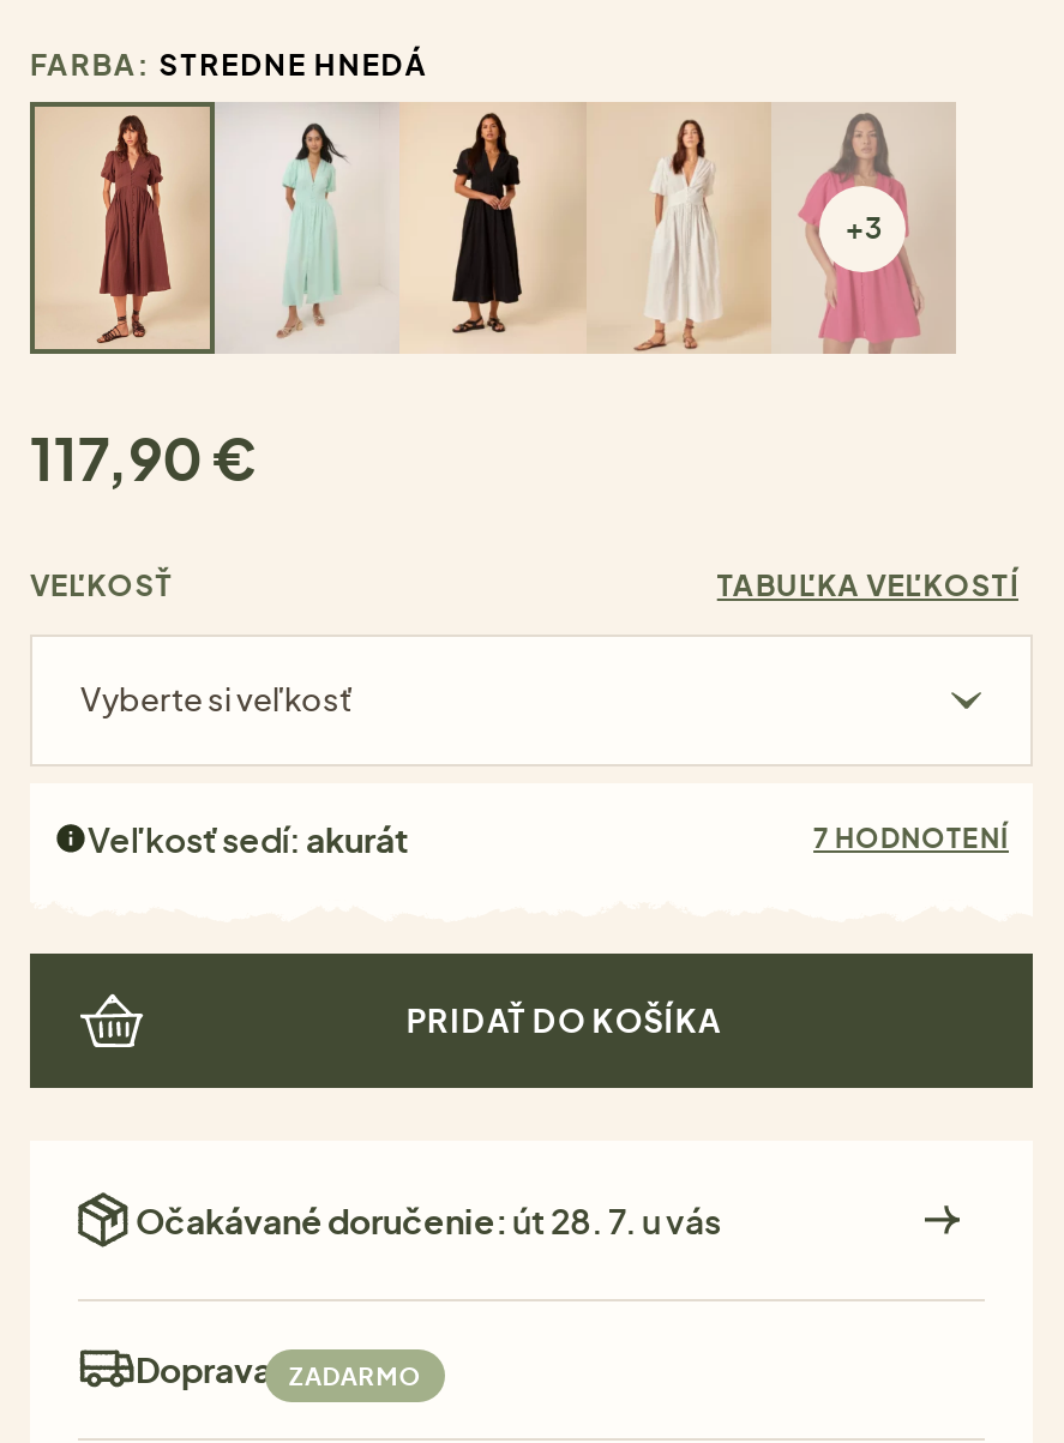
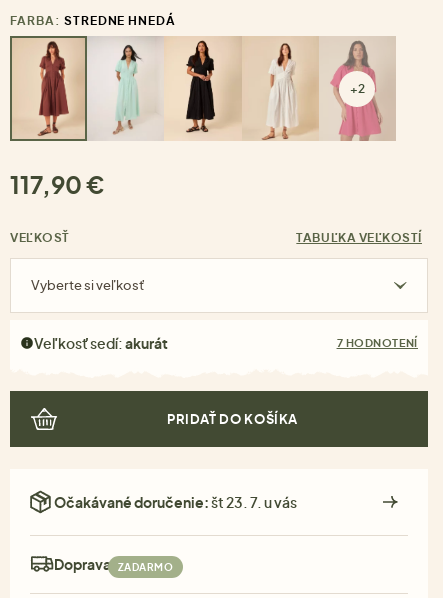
- +3
+ +2

- Očakávané doručenie: út 28. 7. u vás
+ Očakávané doručenie: št 23. 7. u vás
